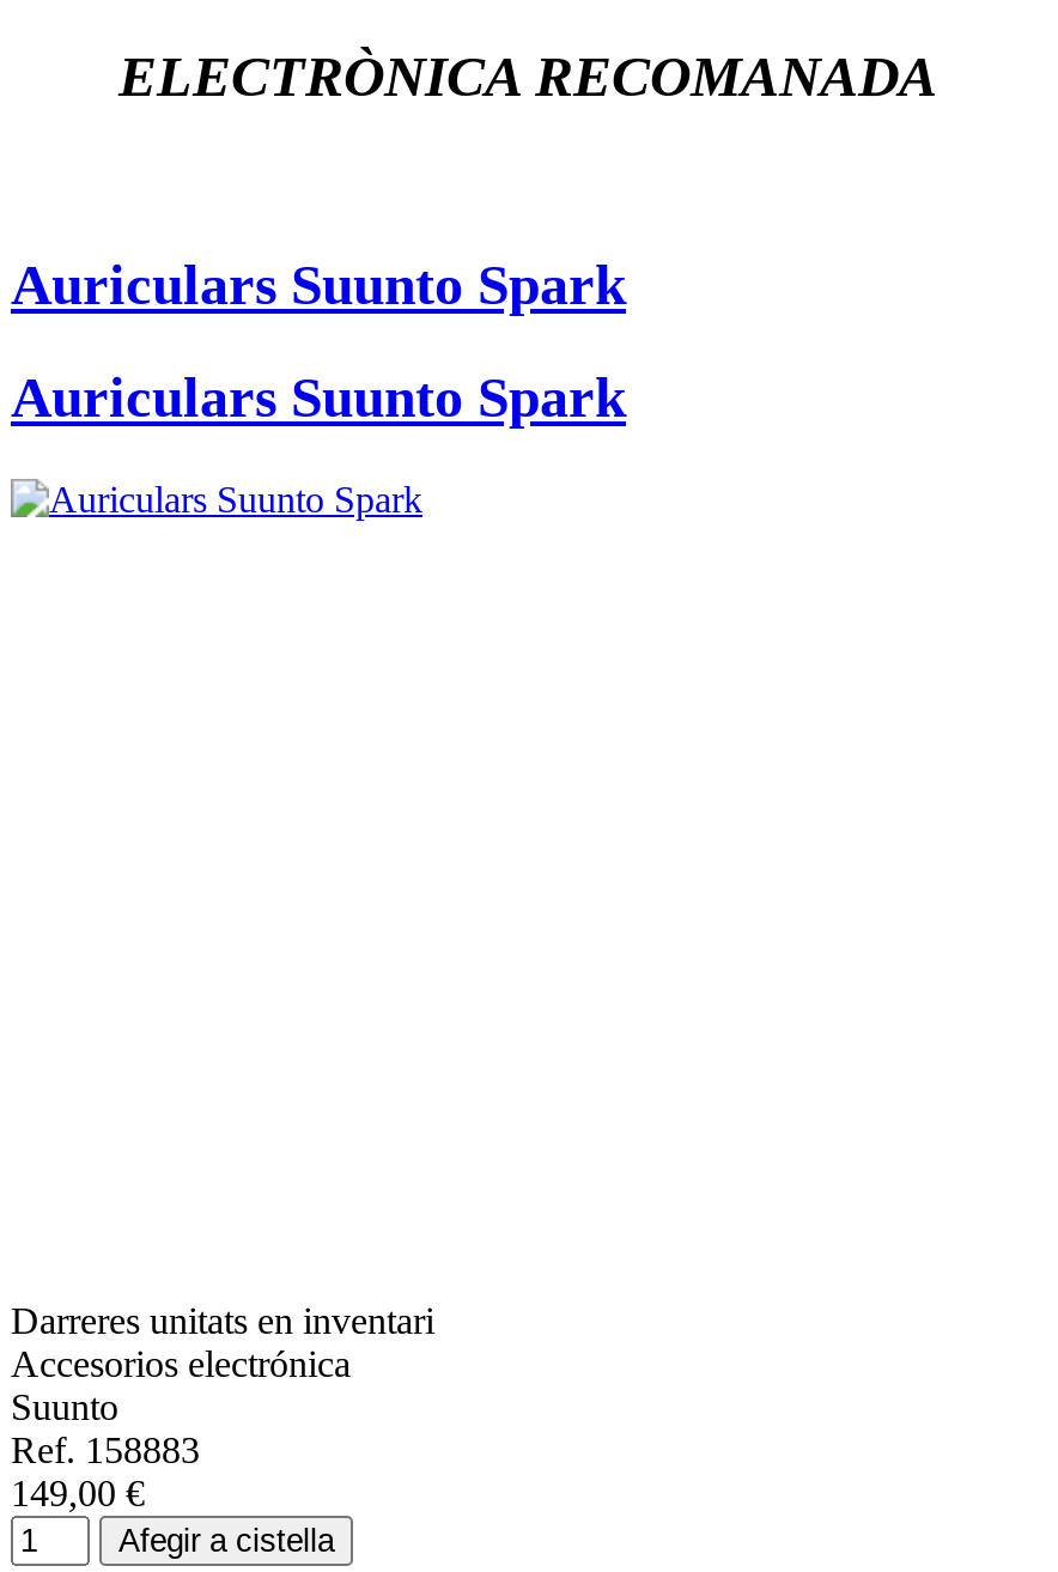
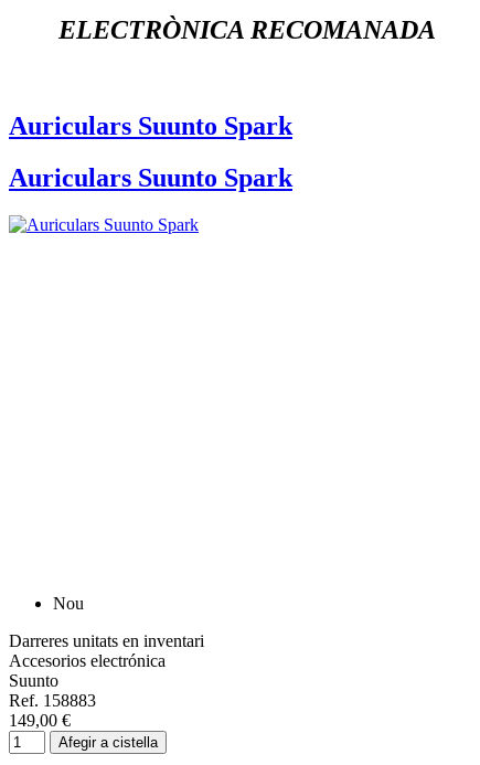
+ Nou
